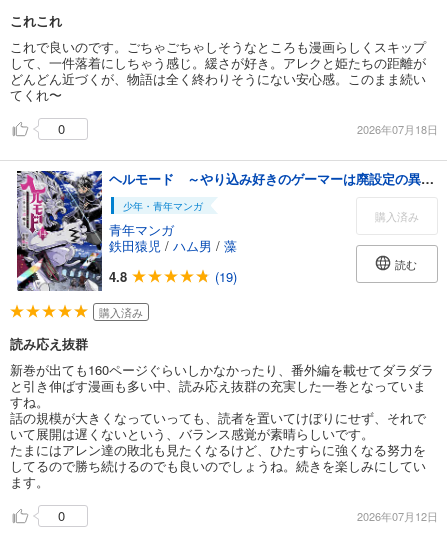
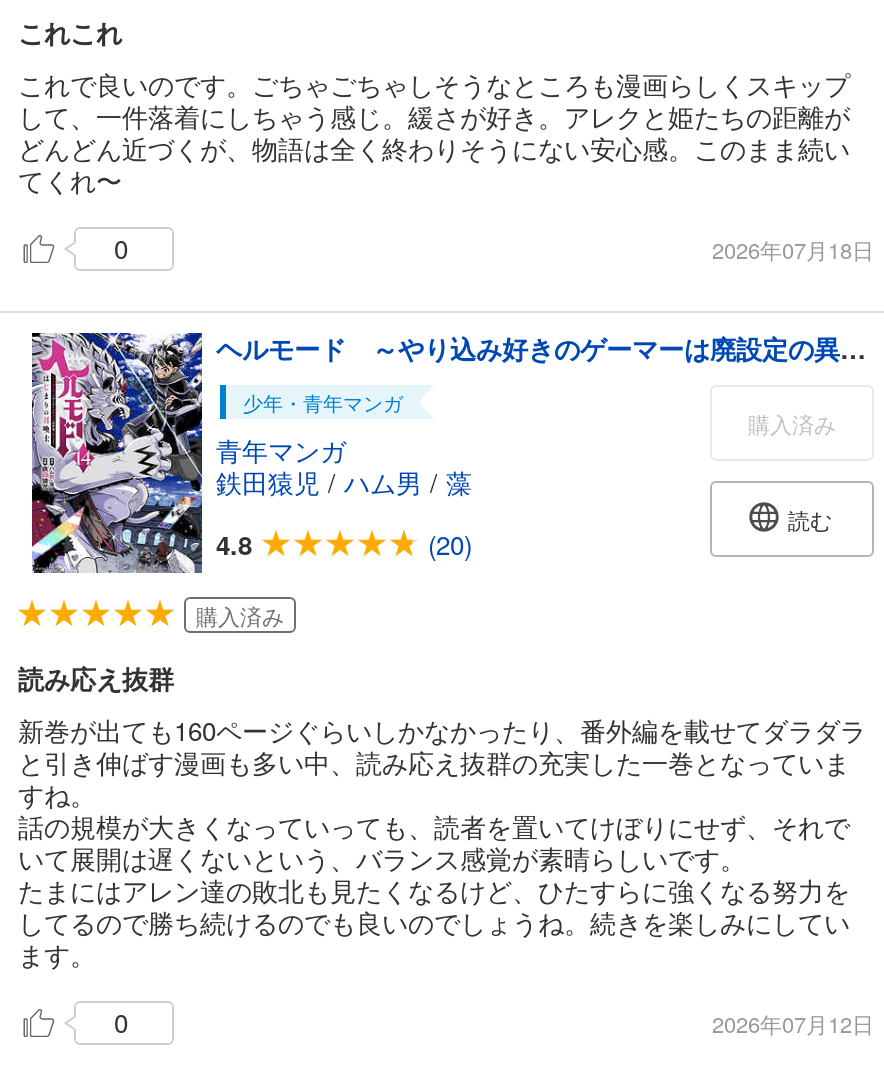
- (19)
+ (20)
